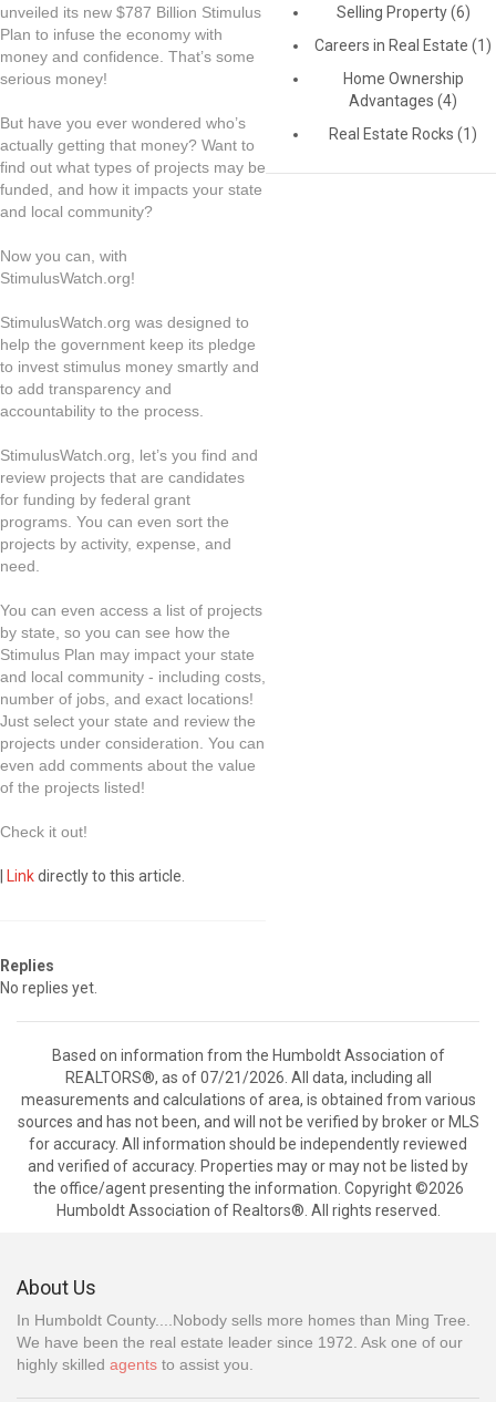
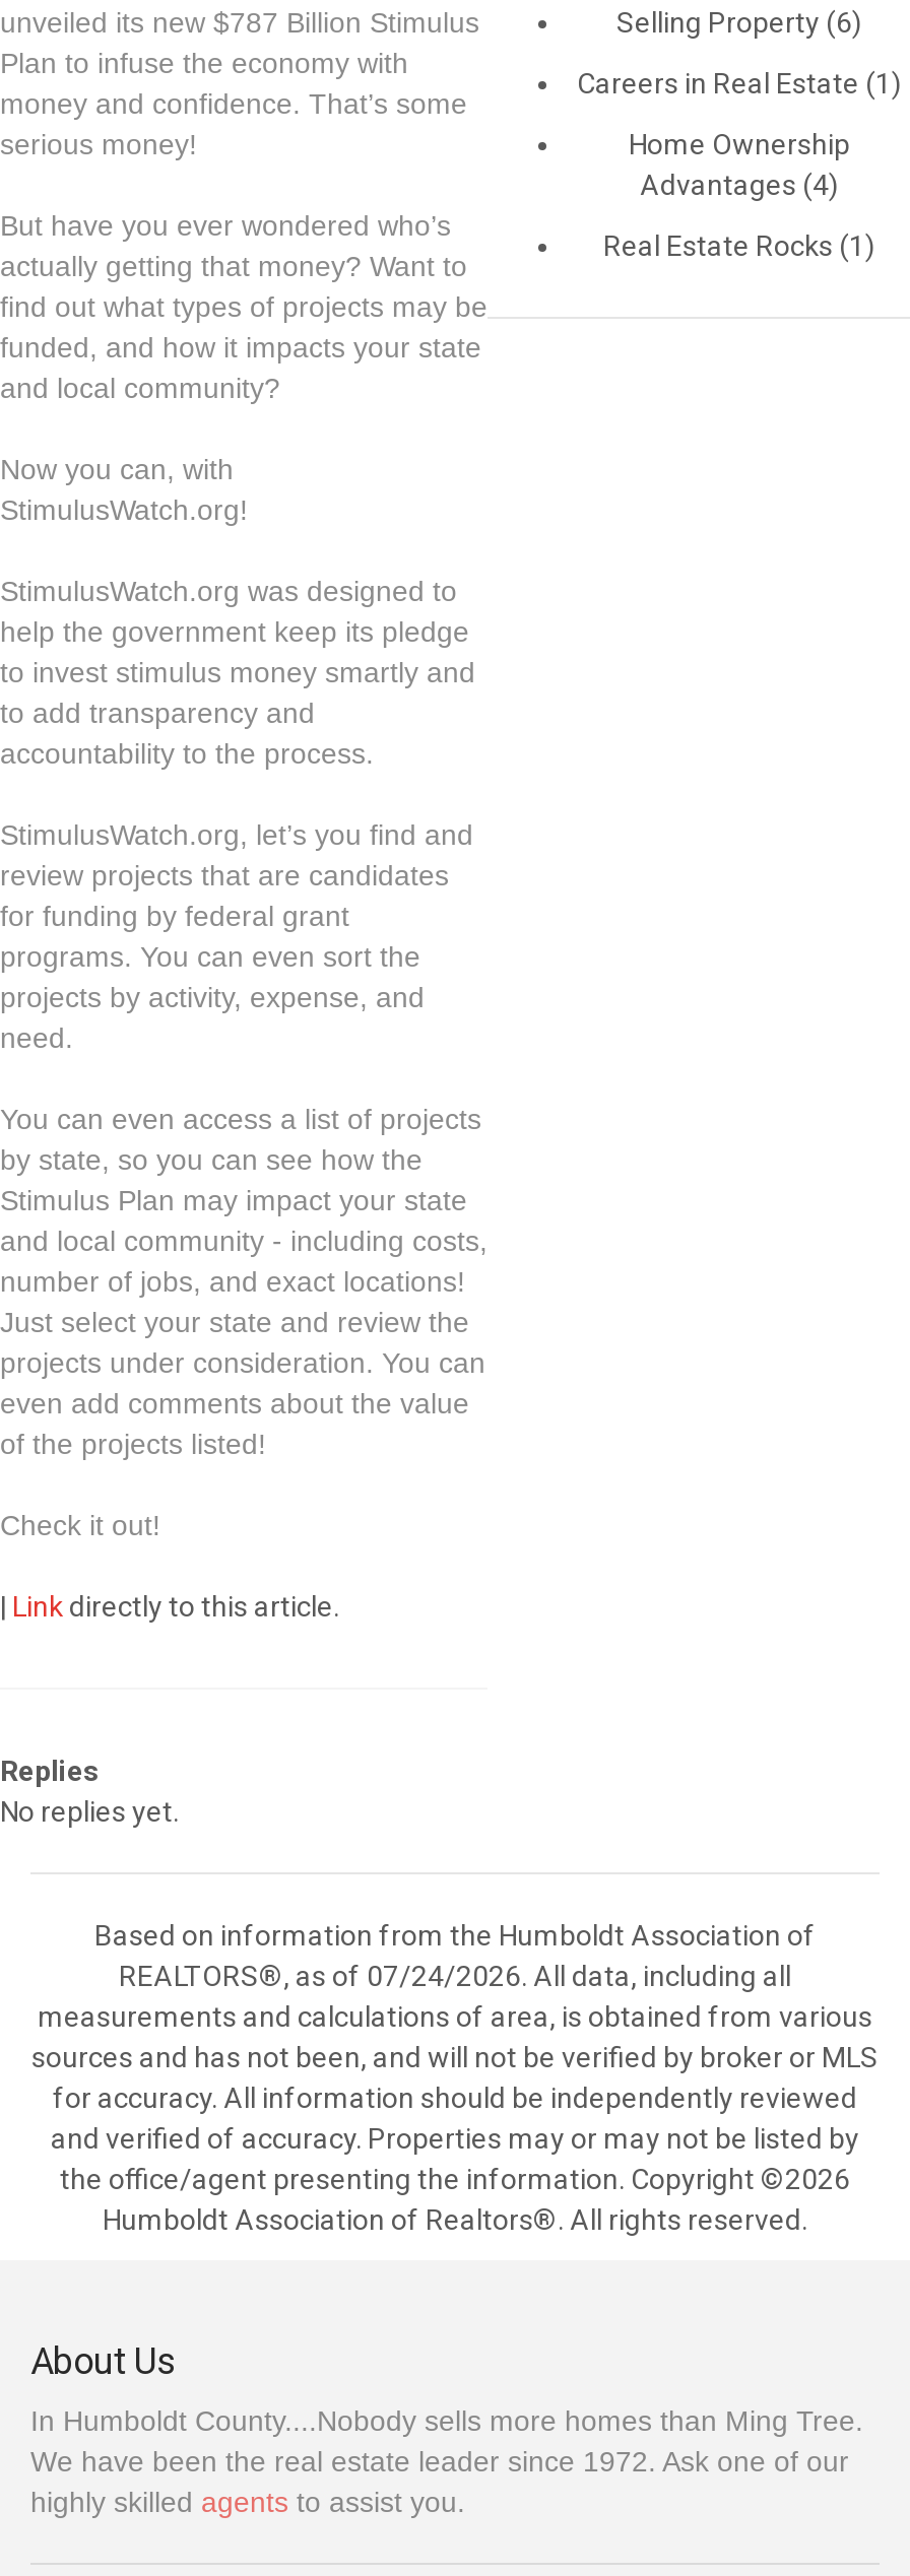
- REALTORS®, as of 07/21/2026. All data, including all
+ REALTORS®, as of 07/24/2026. All data, including all
